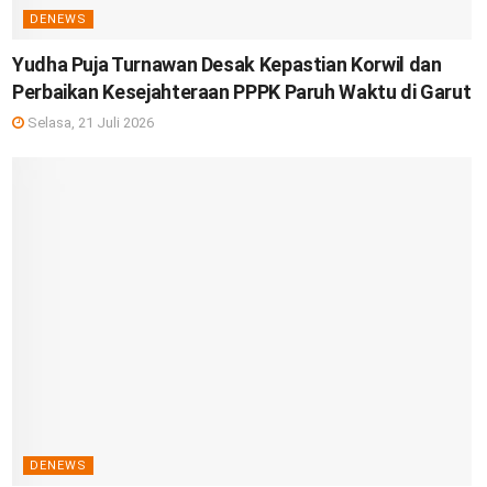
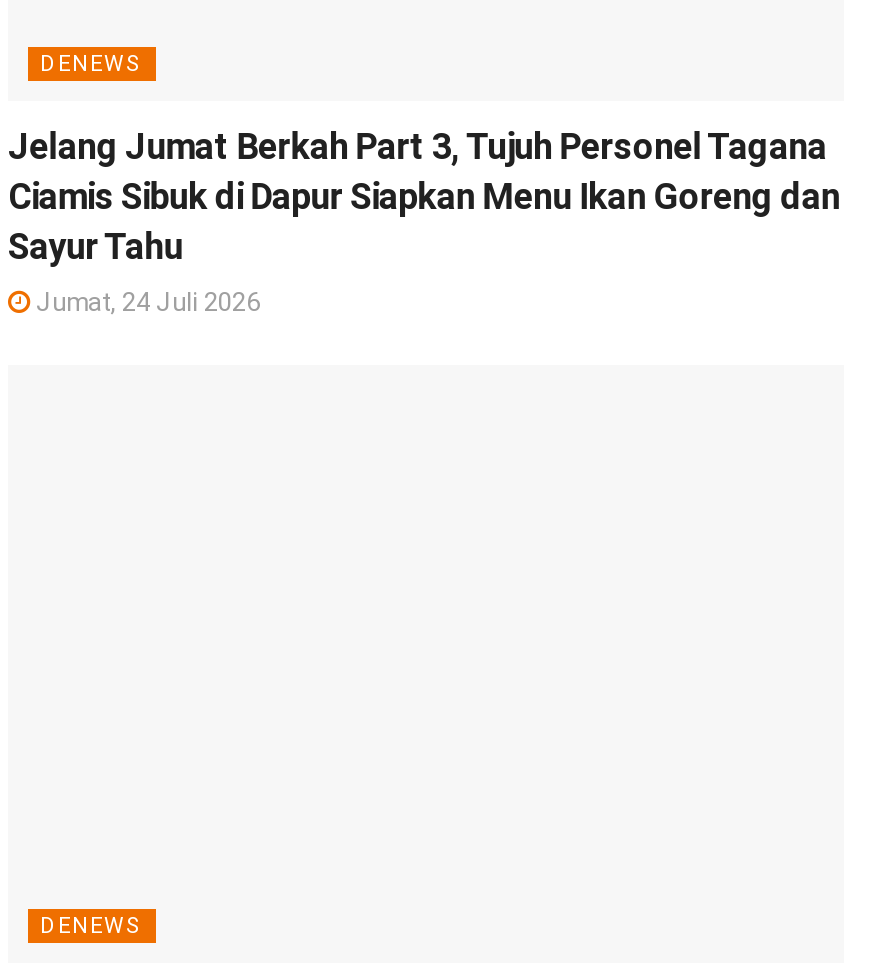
- Yudha Puja Turnawan Desak Kepastian Korwil dan
- Perbaikan Kesejahteraan PPPK Paruh Waktu di Garut
+ Jelang Jumat Berkah Part 3, Tujuh Personel Tagana
+ Ciamis Sibuk di Dapur Siapkan Menu Ikan Goreng dan
+ Sayur Tahu

- Selasa, 21 Juli 2026
+ Jumat, 24 Juli 2026
